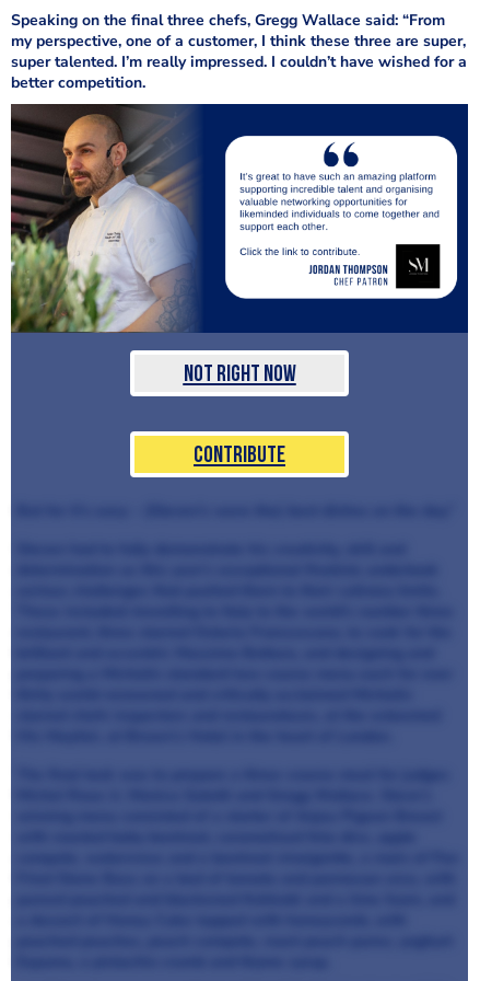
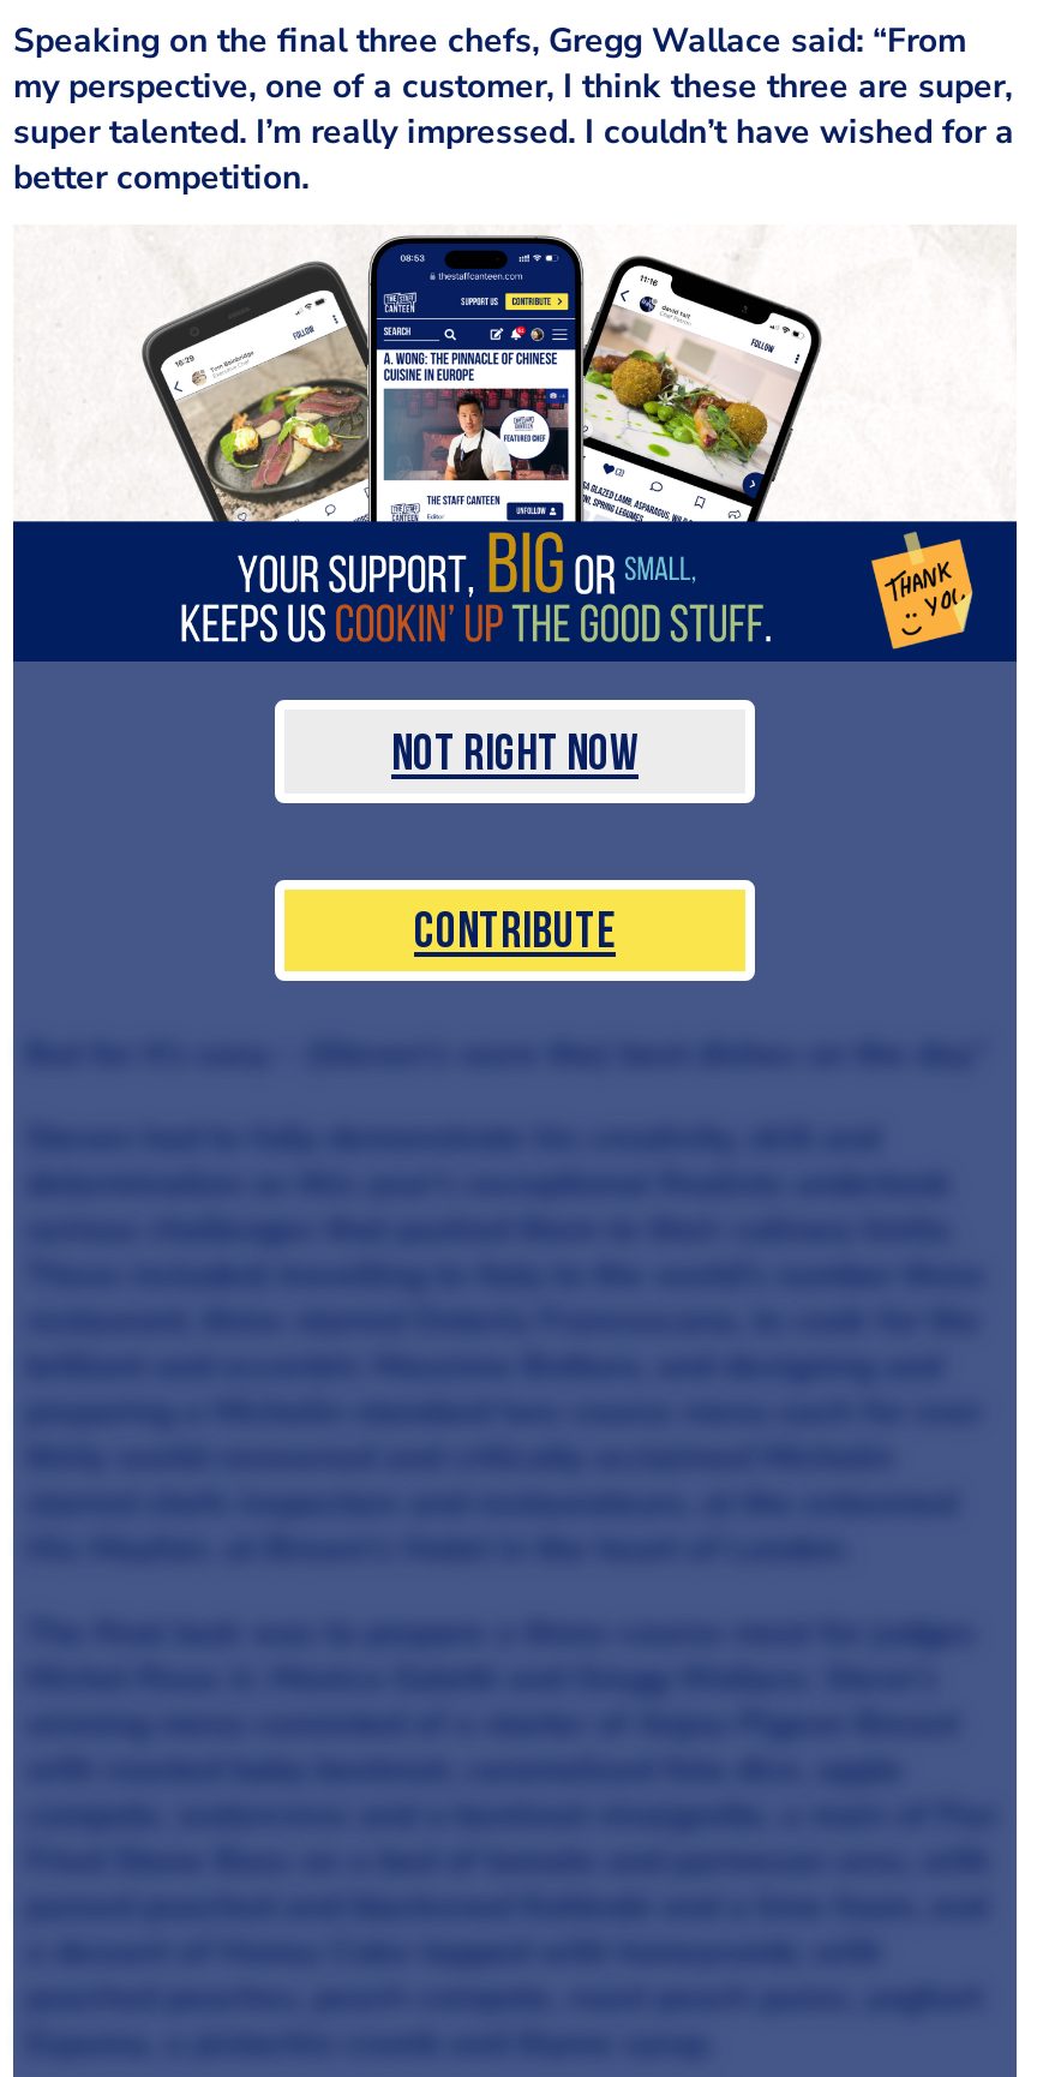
- [image]
+ [image]
